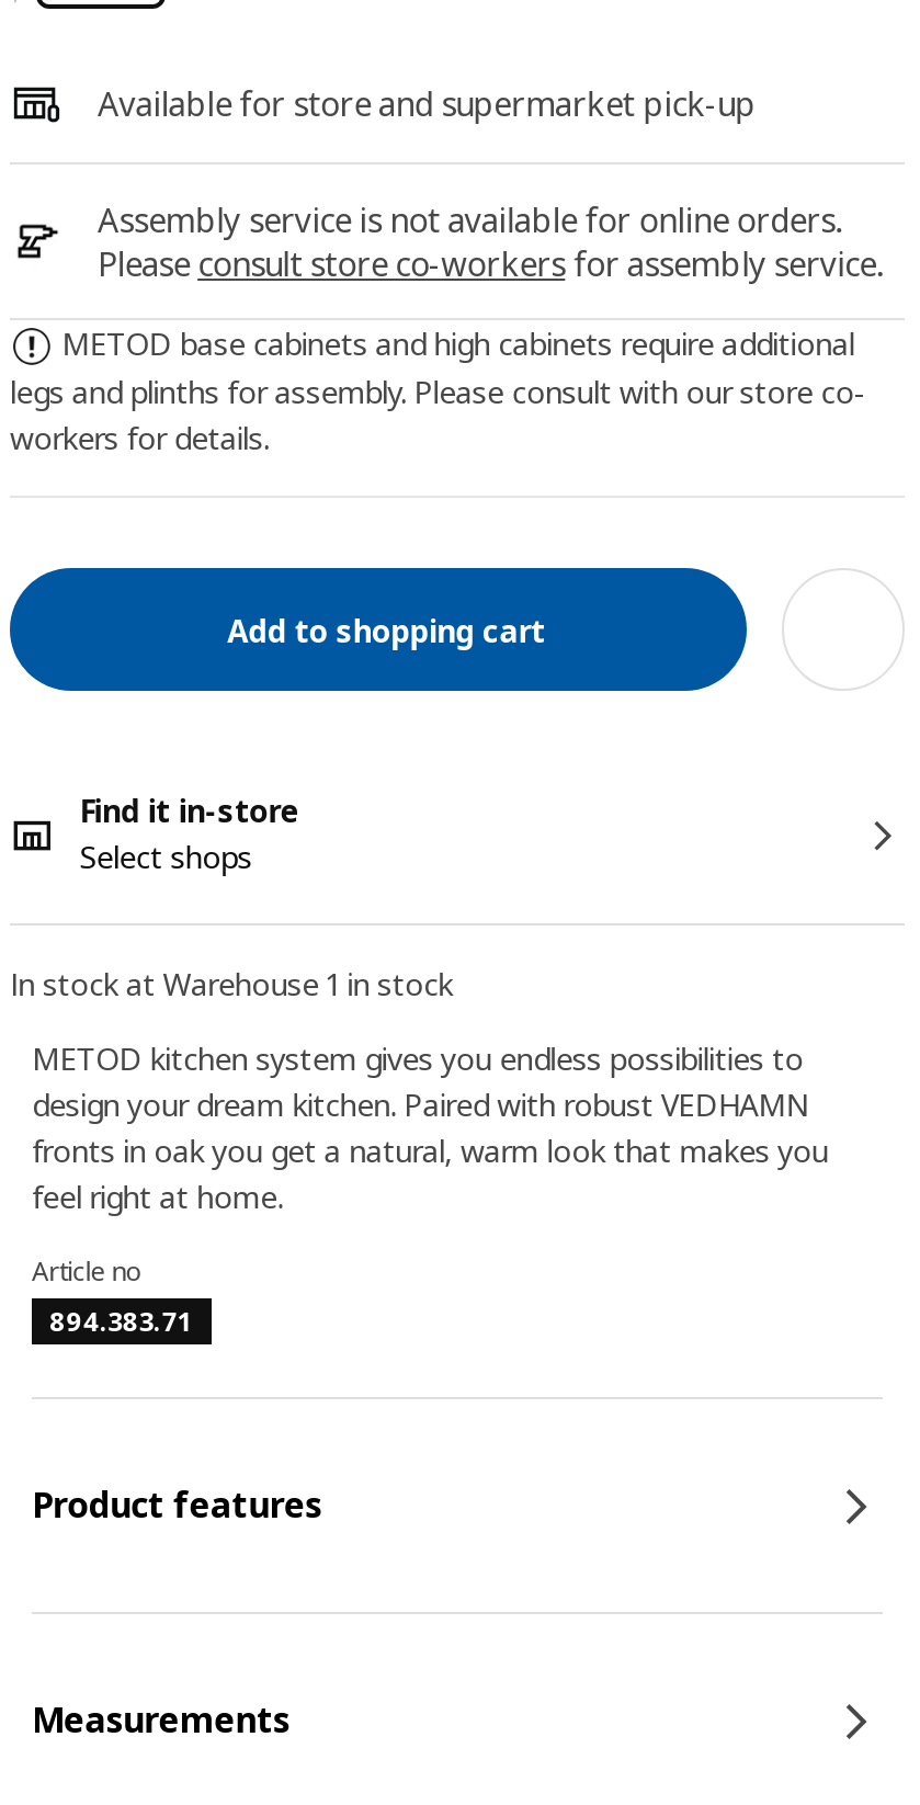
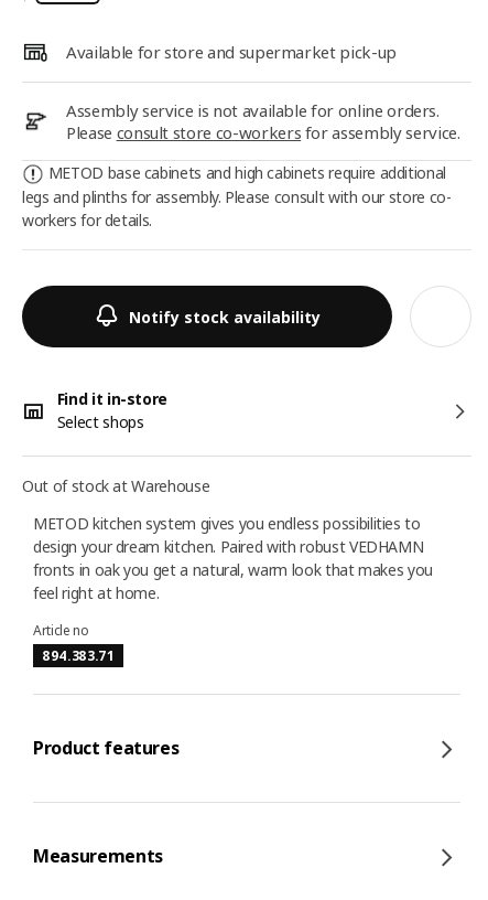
- Add to shopping cart
+ Notify stock availability

- In stock at Warehouse 1 in stock
+ Out of stock at Warehouse
